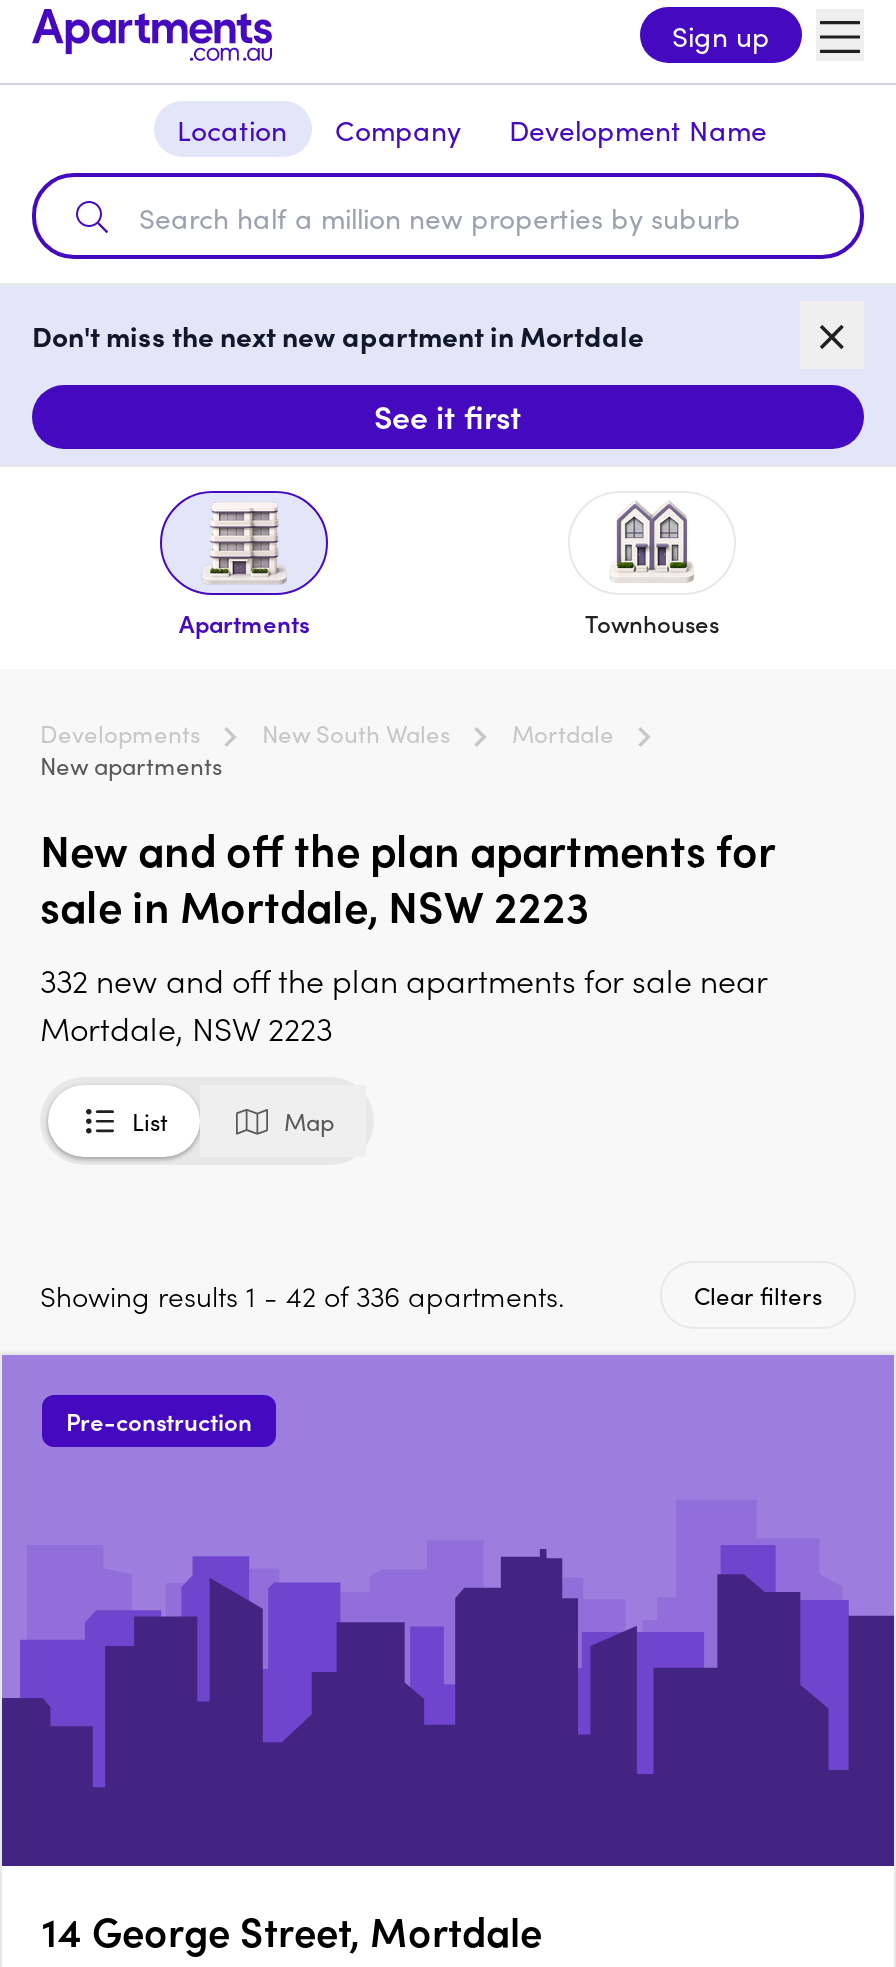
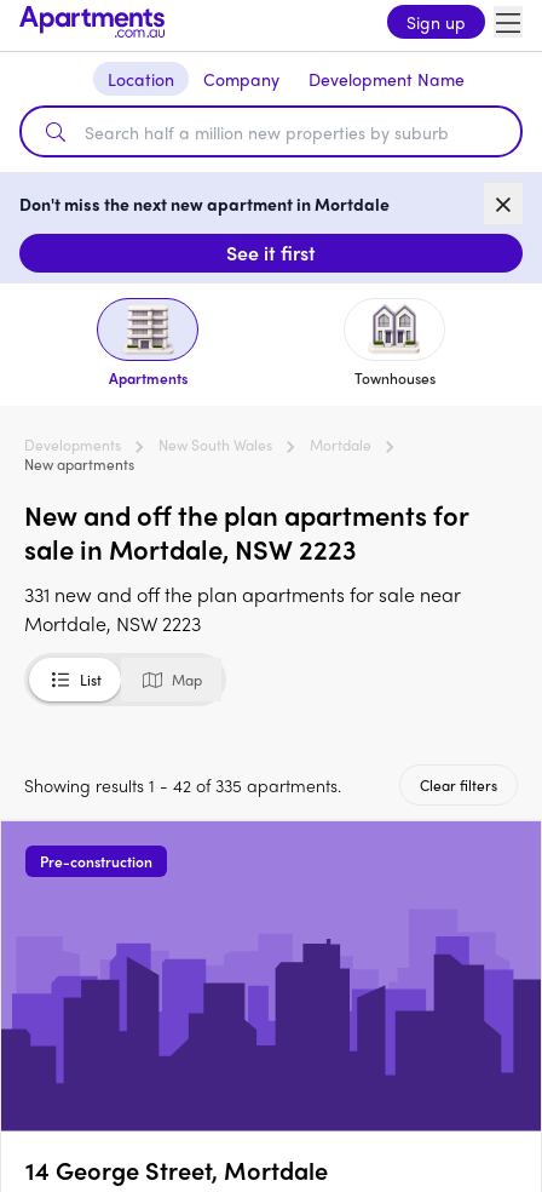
- 332 new and off the plan apartments for sale near
+ 331 new and off the plan apartments for sale near

- Showing results 1 - 42 of 336 apartments.
+ Showing results 1 - 42 of 335 apartments.
